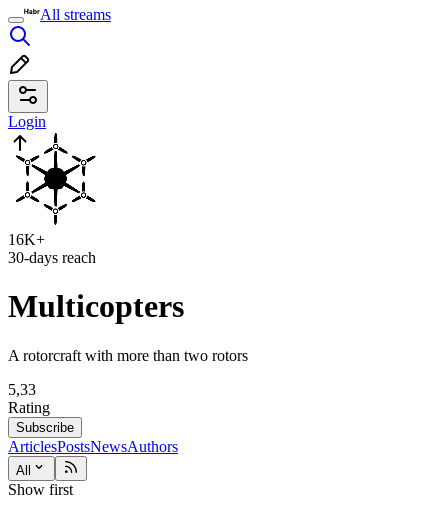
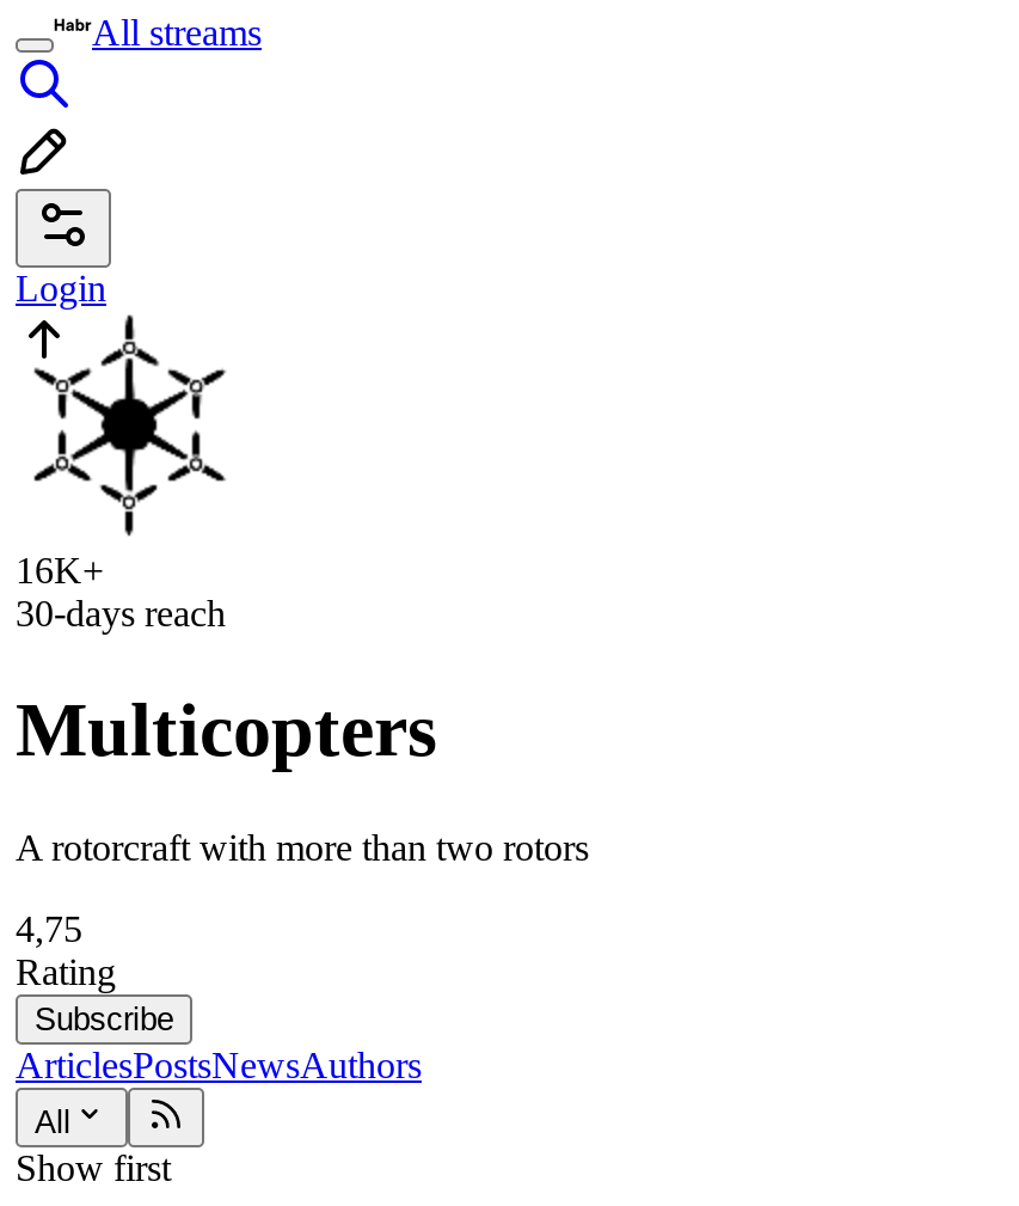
- 5,33
+ 4,75
